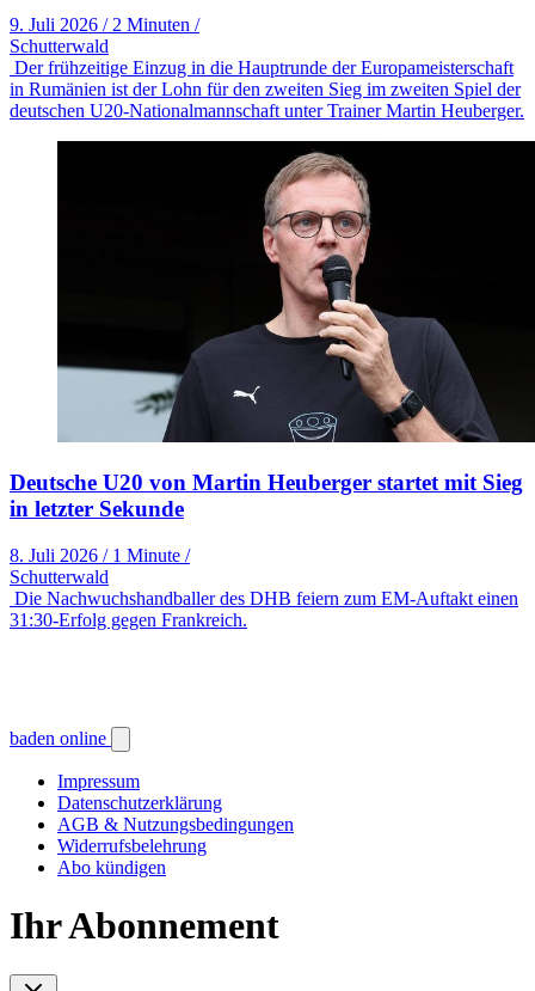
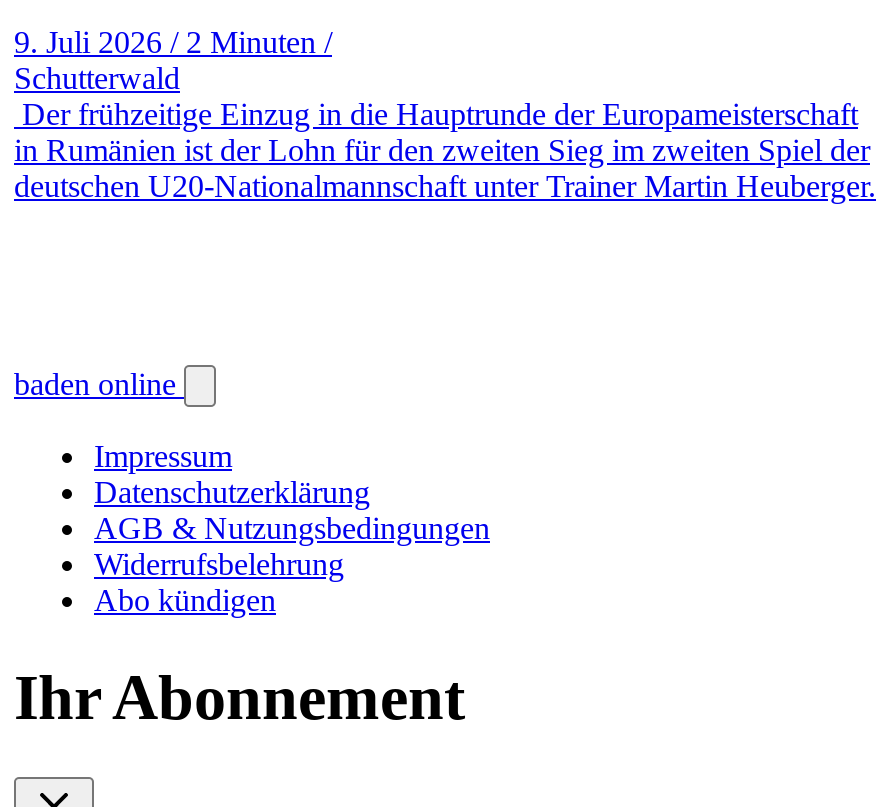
- [image]
- Deutsche U20 von Martin Heuberger startet mit Sieg
- in letzter Sekunde
- 8. Juli 2026 / 1 Minute /
- Schutterwald
- Die Nachwuchshandballer des DHB feiern zum EM-Auftakt einen
- 31:30-Erfolg gegen Frankreich.
